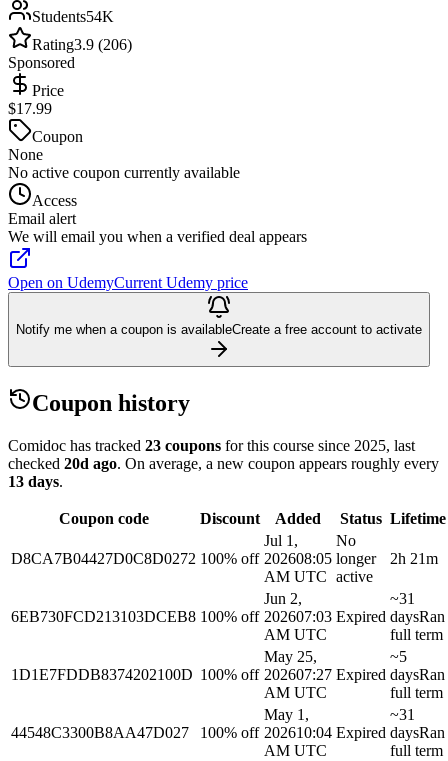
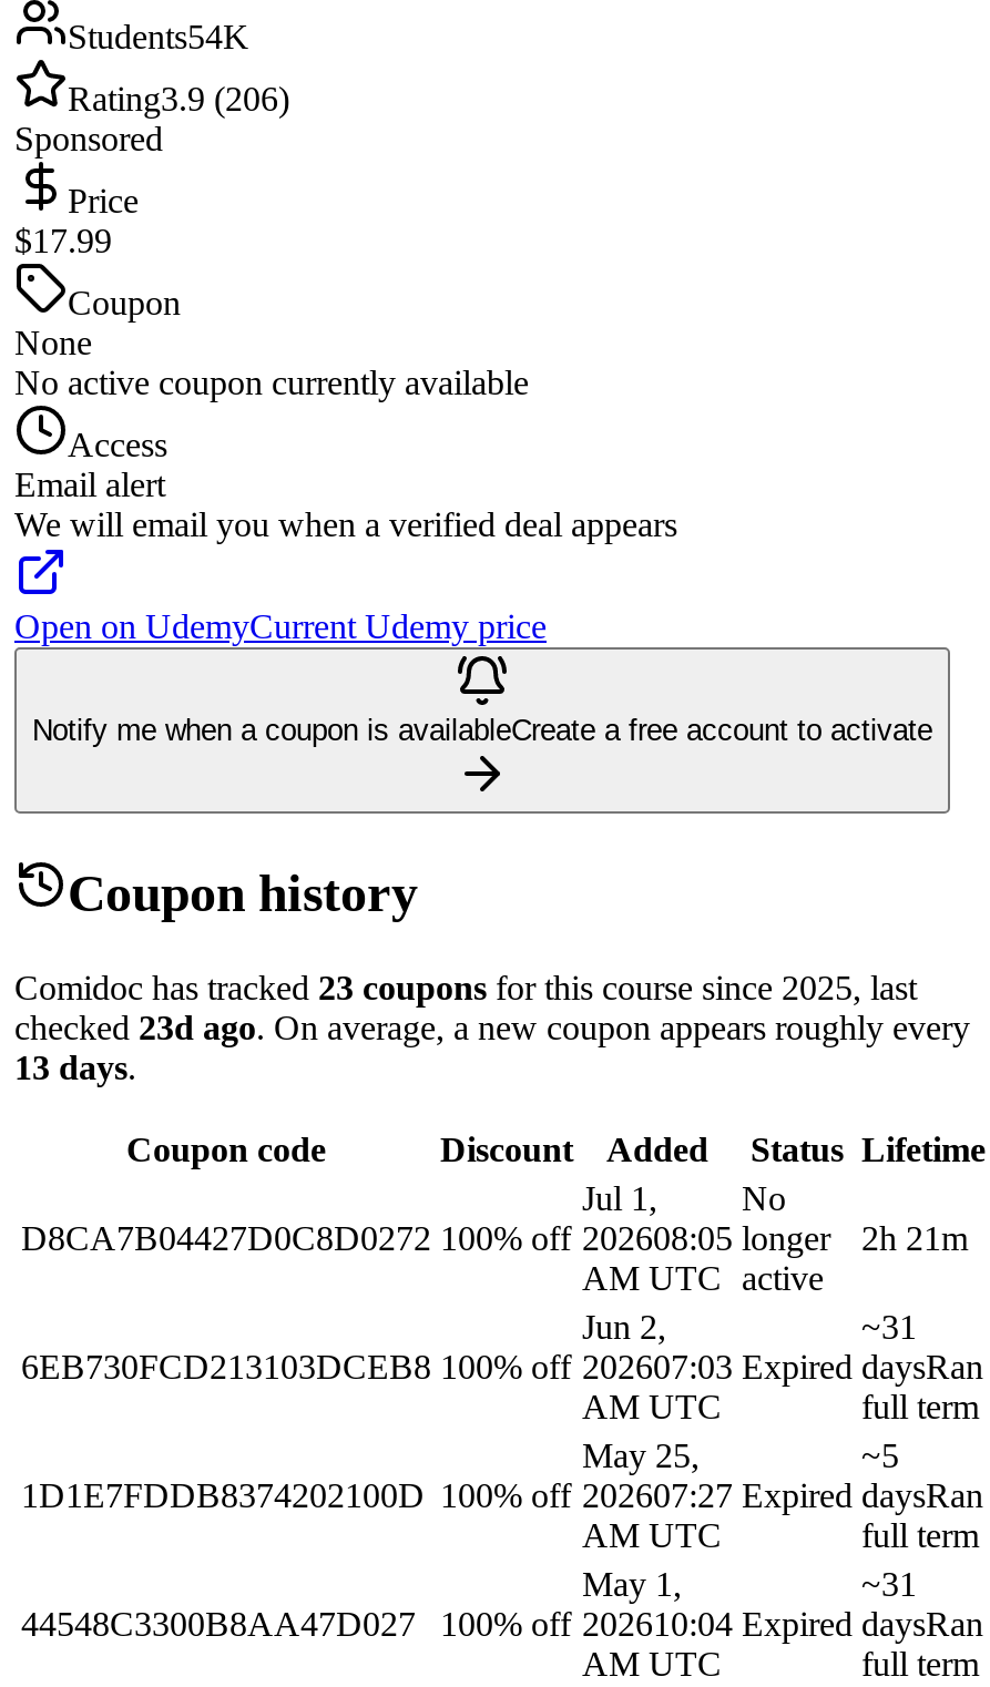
- checked 20d ago. On average, a new coupon appears roughly every
+ checked 23d ago. On average, a new coupon appears roughly every
